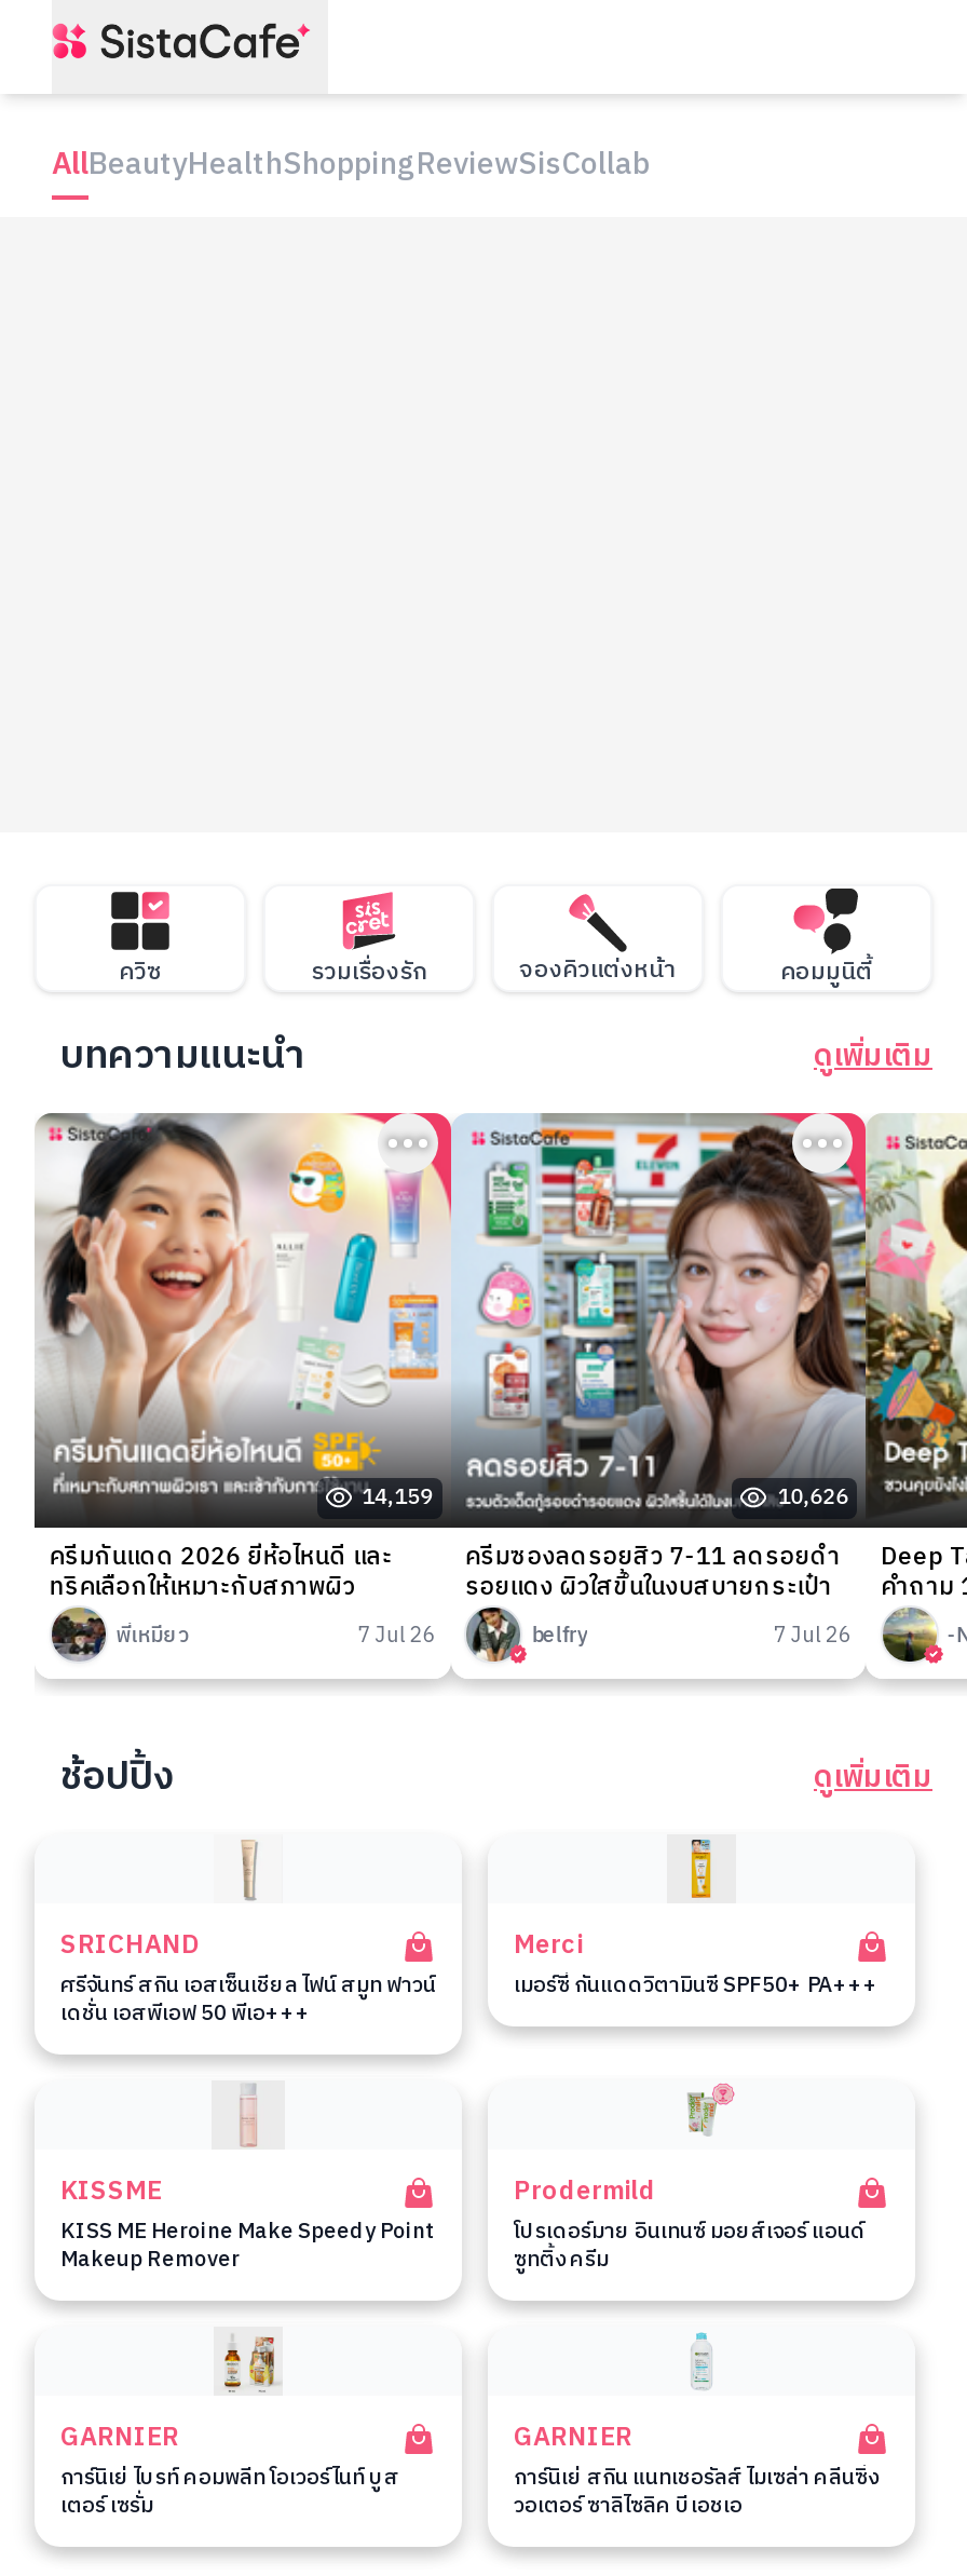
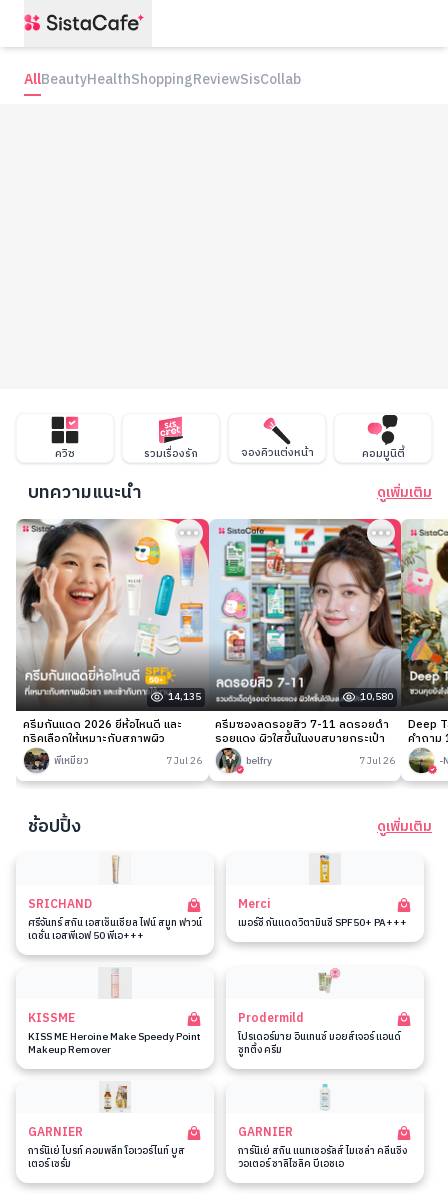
- 14,159
+ 14,135

- 10,626
+ 10,580
